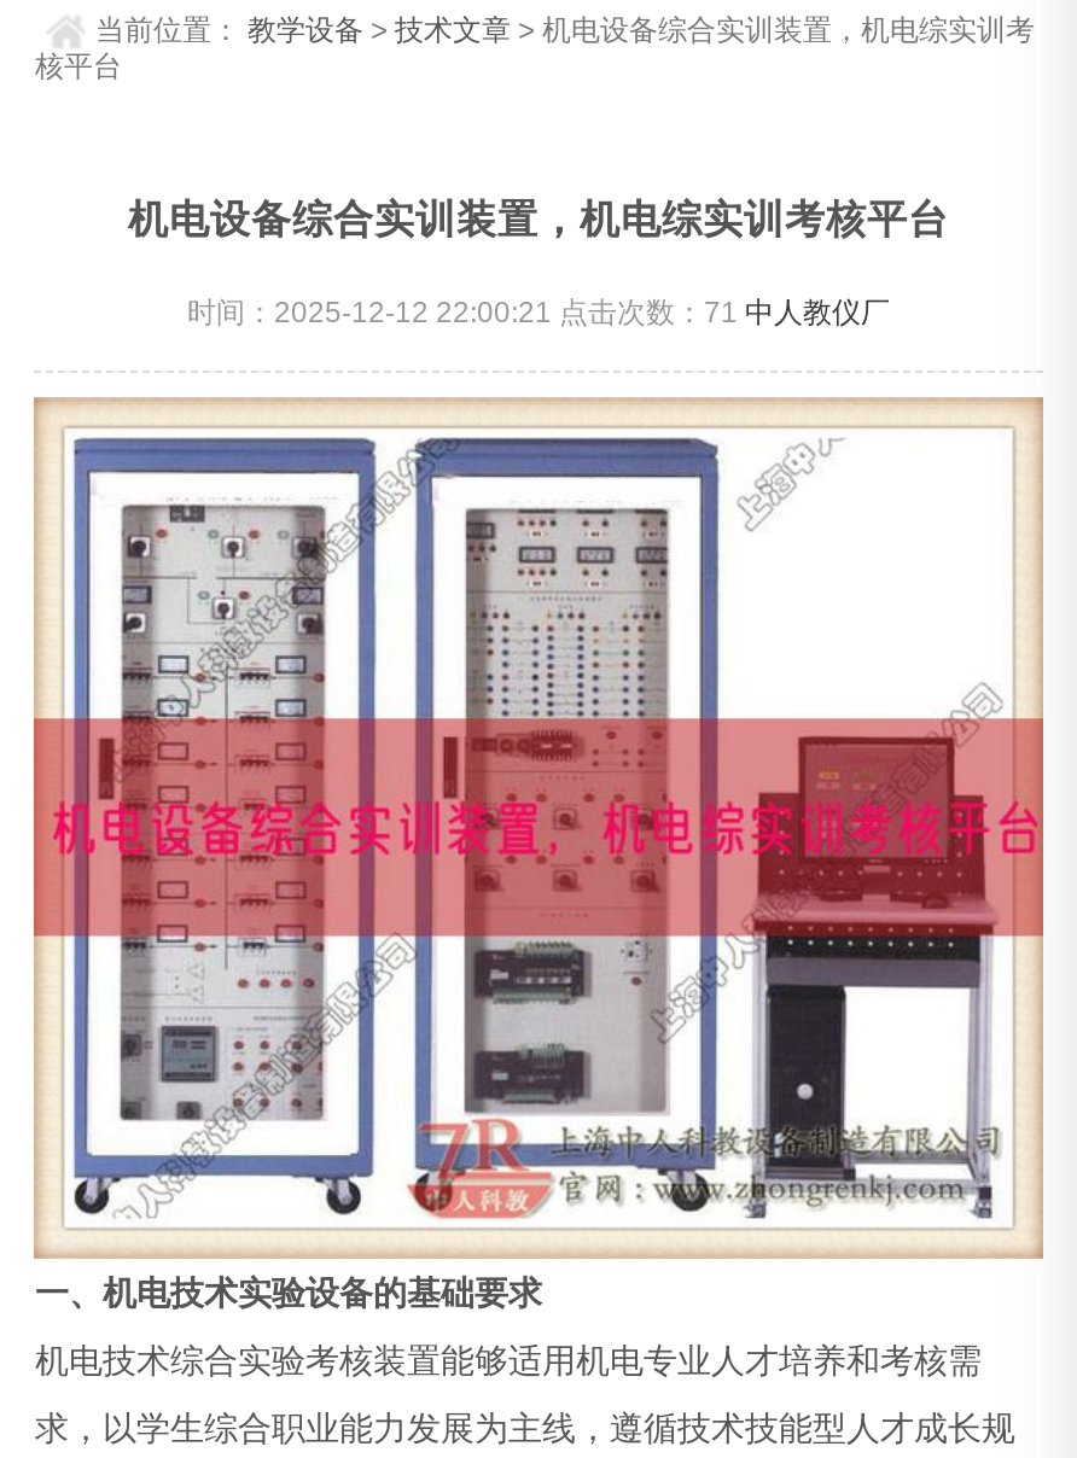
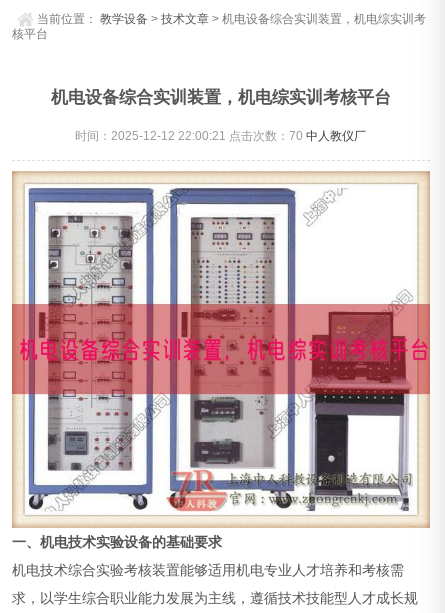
- 时间：2025-12-12 22:00:21 点击次数：71中人教仪厂
+ 时间：2025-12-12 22:00:21 点击次数：70中人教仪厂
